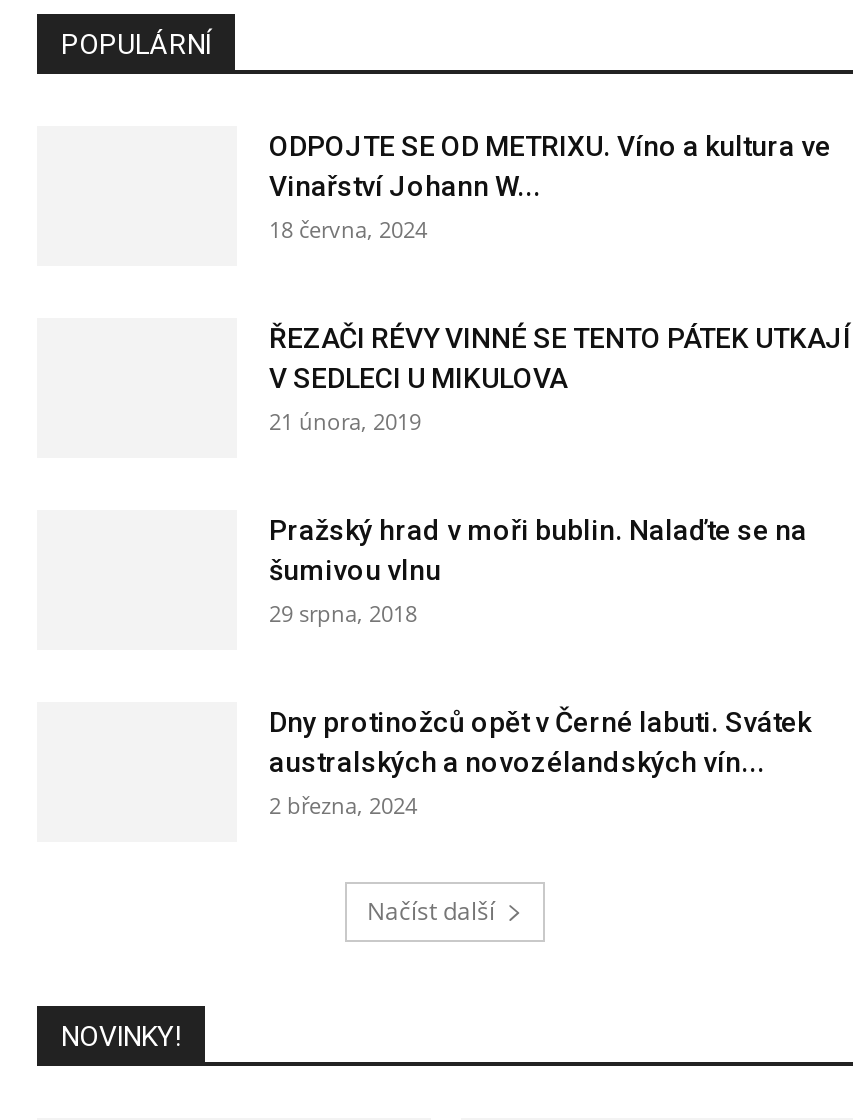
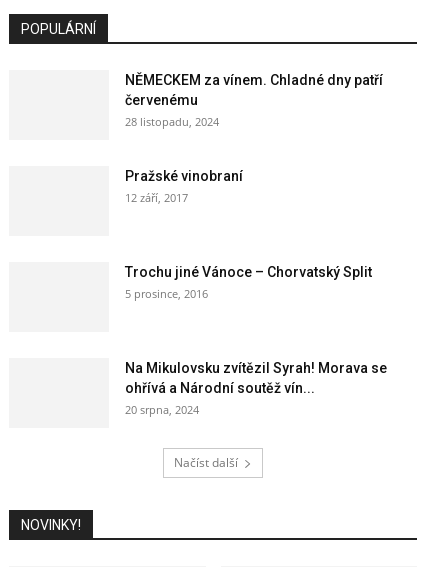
- ODPOJTE SE OD METRIXU. Víno a kultura ve
- Vinařství Johann W...
- 18 června, 2024
+ NĚMECKEM za vínem. Chladné dny patří
+ červenému
+ 28 listopadu, 2024

- ŘEZAČI RÉVY VINNÉ SE TENTO PÁTEK UTKAJÍ
- V SEDLECI U MIKULOVA
- 21 února, 2019
+ Pražské vinobraní
+ 12 září, 2017

- Pražský hrad v moři bublin. Nalaďte se na
- šumivou vlnu
- 29 srpna, 2018
+ Trochu jiné Vánoce – Chorvatský Split
+ 5 prosince, 2016

- Dny protinožců opět v Černé labuti. Svátek
- australských a novozélandských vín...
- 2 března, 2024
+ Na Mikulovsku zvítězil Syrah! Morava se
+ ohřívá a Národní soutěž vín...
+ 20 srpna, 2024
